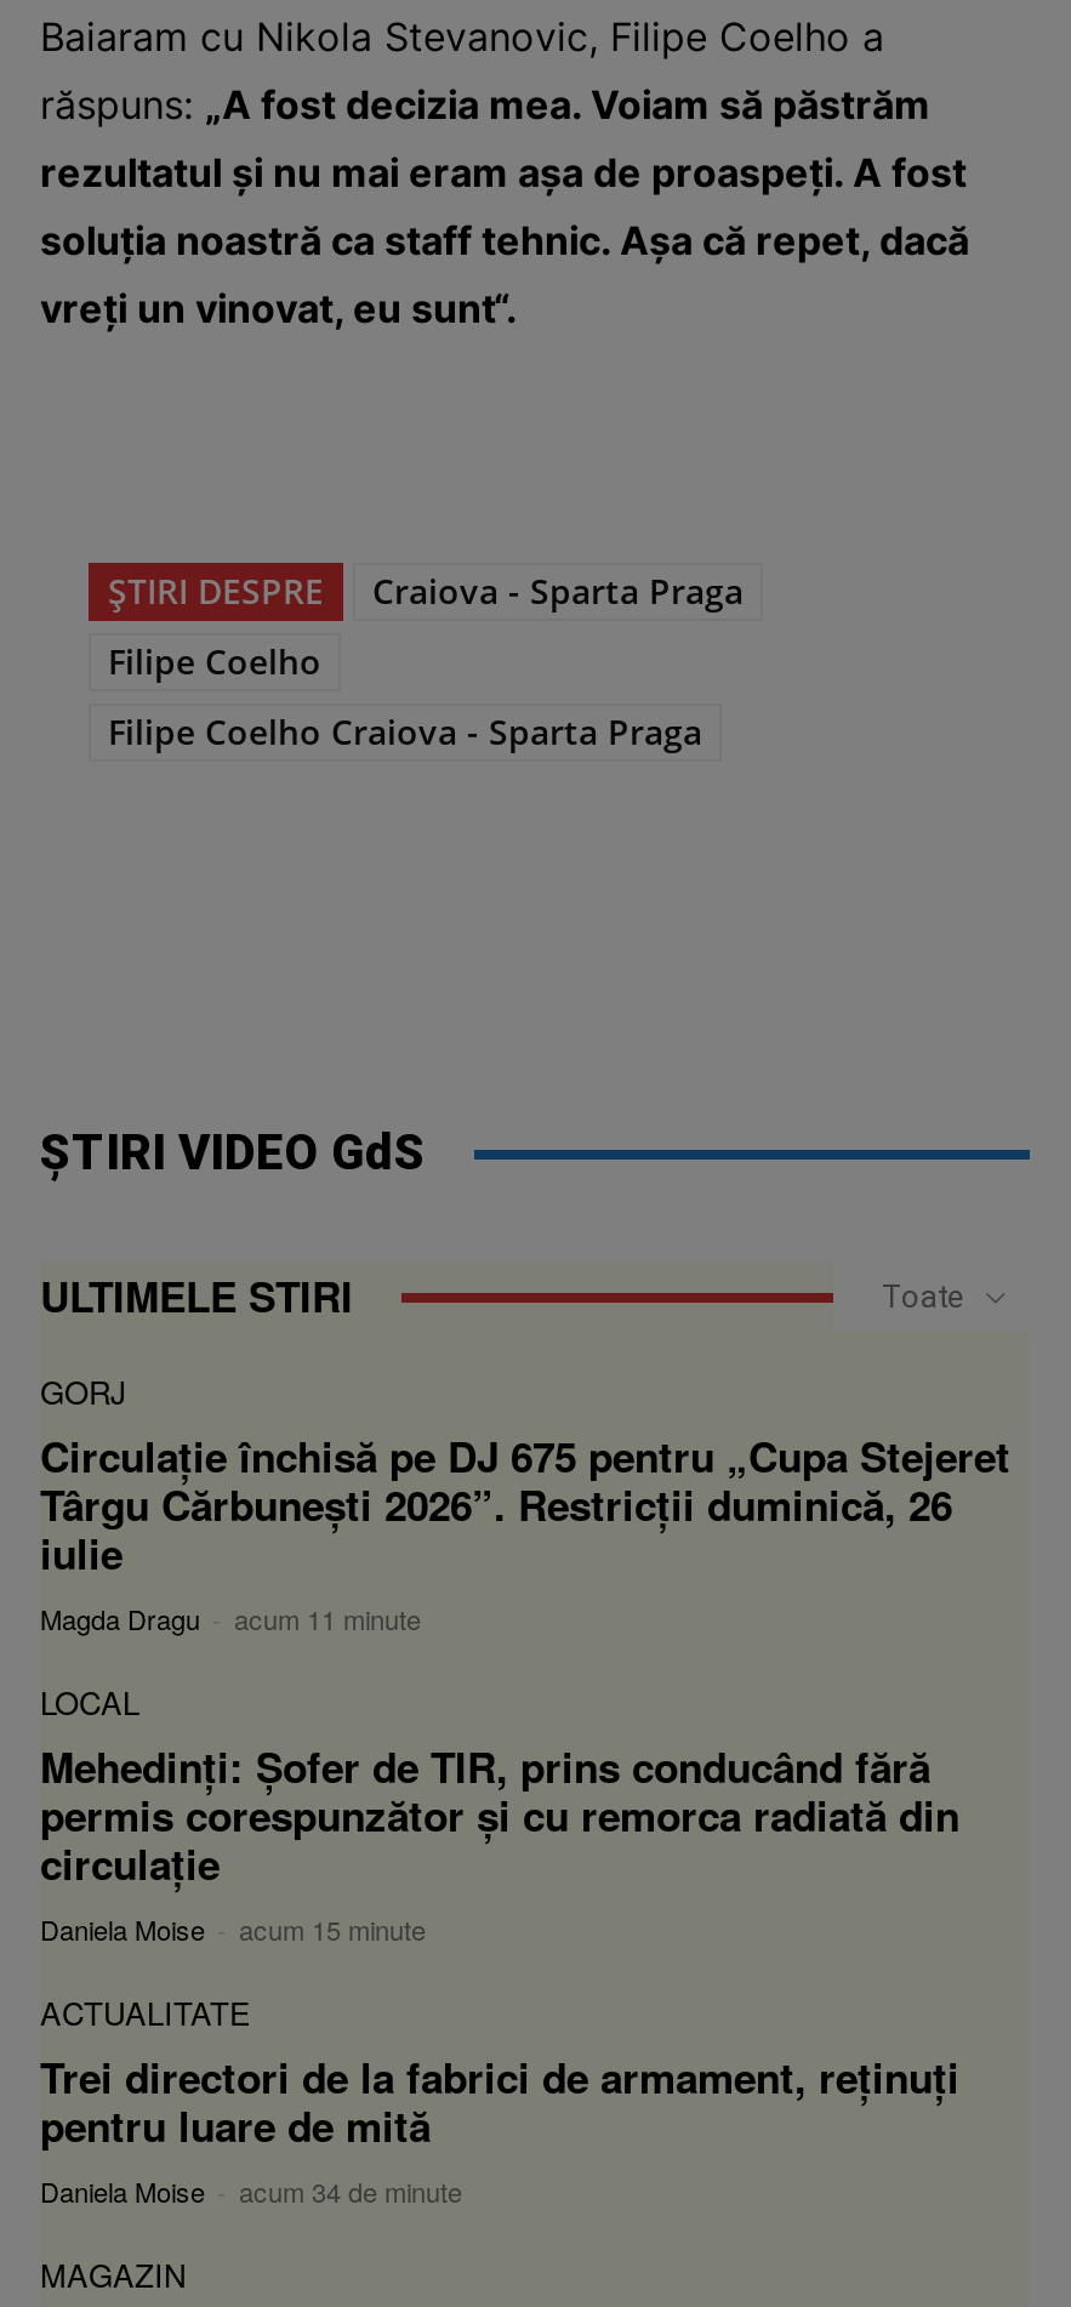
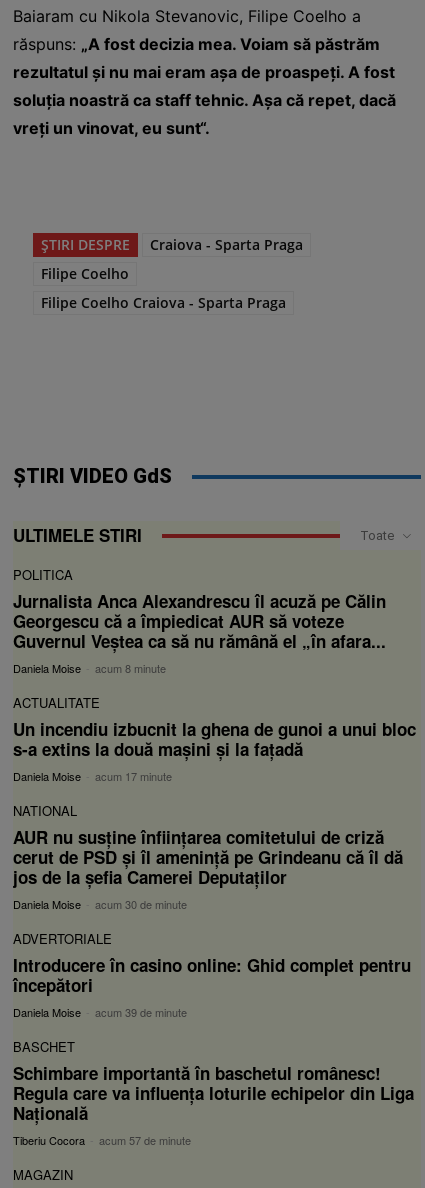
- GORJ
- Circulație închisă pe DJ 675 pentru „Cupa Stejeret
- Târgu Cărbunești 2026”. Restricții duminică, 26
- iulie
- Magda Dragu - acum 11 minute
- LOCAL
- Mehedinți: Șofer de TIR, prins conducând fără
- permis corespunzător și cu remorca radiată din
- circulație
- Daniela Moise - acum 15 minute
+ POLITICA
+ Jurnalista Anca Alexandrescu îl acuză pe Călin
+ Georgescu că a împiedicat AUR să voteze
+ Guvernul Veștea ca să nu rămână el „în afara...
+ Daniela Moise - acum 8 minute

moved up: ACTUALITATE

- Trei directori de la fabrici de armament, reținuți
- pentru luare de mită
- Daniela Moise - acum 34 de minute
+ Un incendiu izbucnit la ghena de gunoi a unui bloc
+ s-a extins la două maşini şi la faţadă
+ Daniela Moise - acum 17 minute
+ NATIONAL
+ AUR nu susține înființarea comitetului de criză
+ cerut de PSD și îl amenință pe Grindeanu că îl dă
+ jos de la șefia Camerei Deputaților
+ Daniela Moise - acum 30 de minute
+ ADVERTORIALE
+ Introducere în casino online: Ghid complet pentru
+ începători
+ Daniela Moise - acum 39 de minute
+ BASCHET
+ Schimbare importantă în baschetul românesc!
+ Regula care va influența loturile echipelor din Liga
+ Națională
+ Tiberiu Cocora - acum 57 de minute
